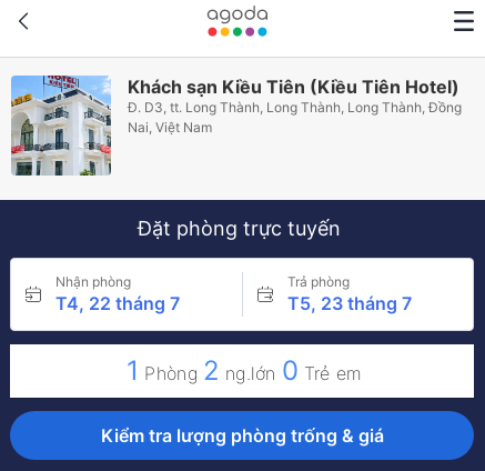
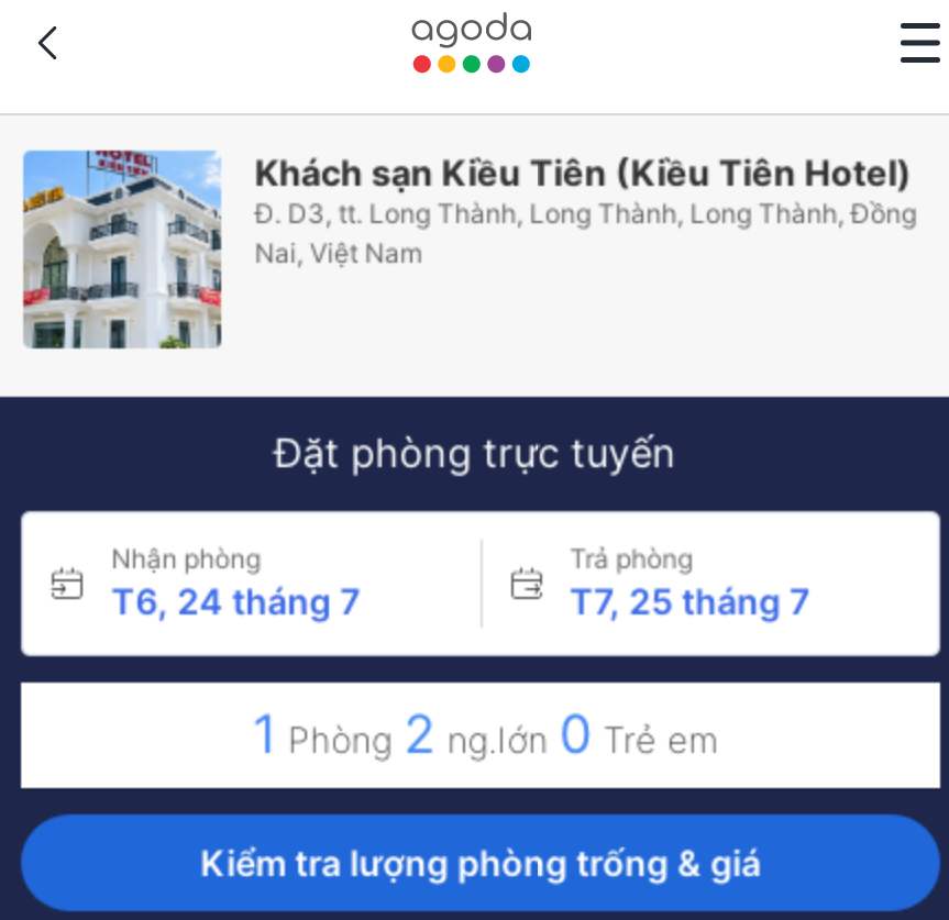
- T4, 22 tháng 7
+ T6, 24 tháng 7

- T5, 23 tháng 7
+ T7, 25 tháng 7
